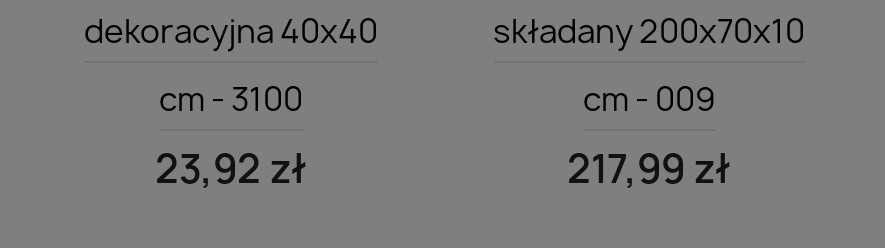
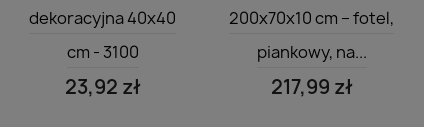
- składany 200x70x10
+ 200x70x10 cm – fotel,

- cm - 009
+ piankowy, na...
